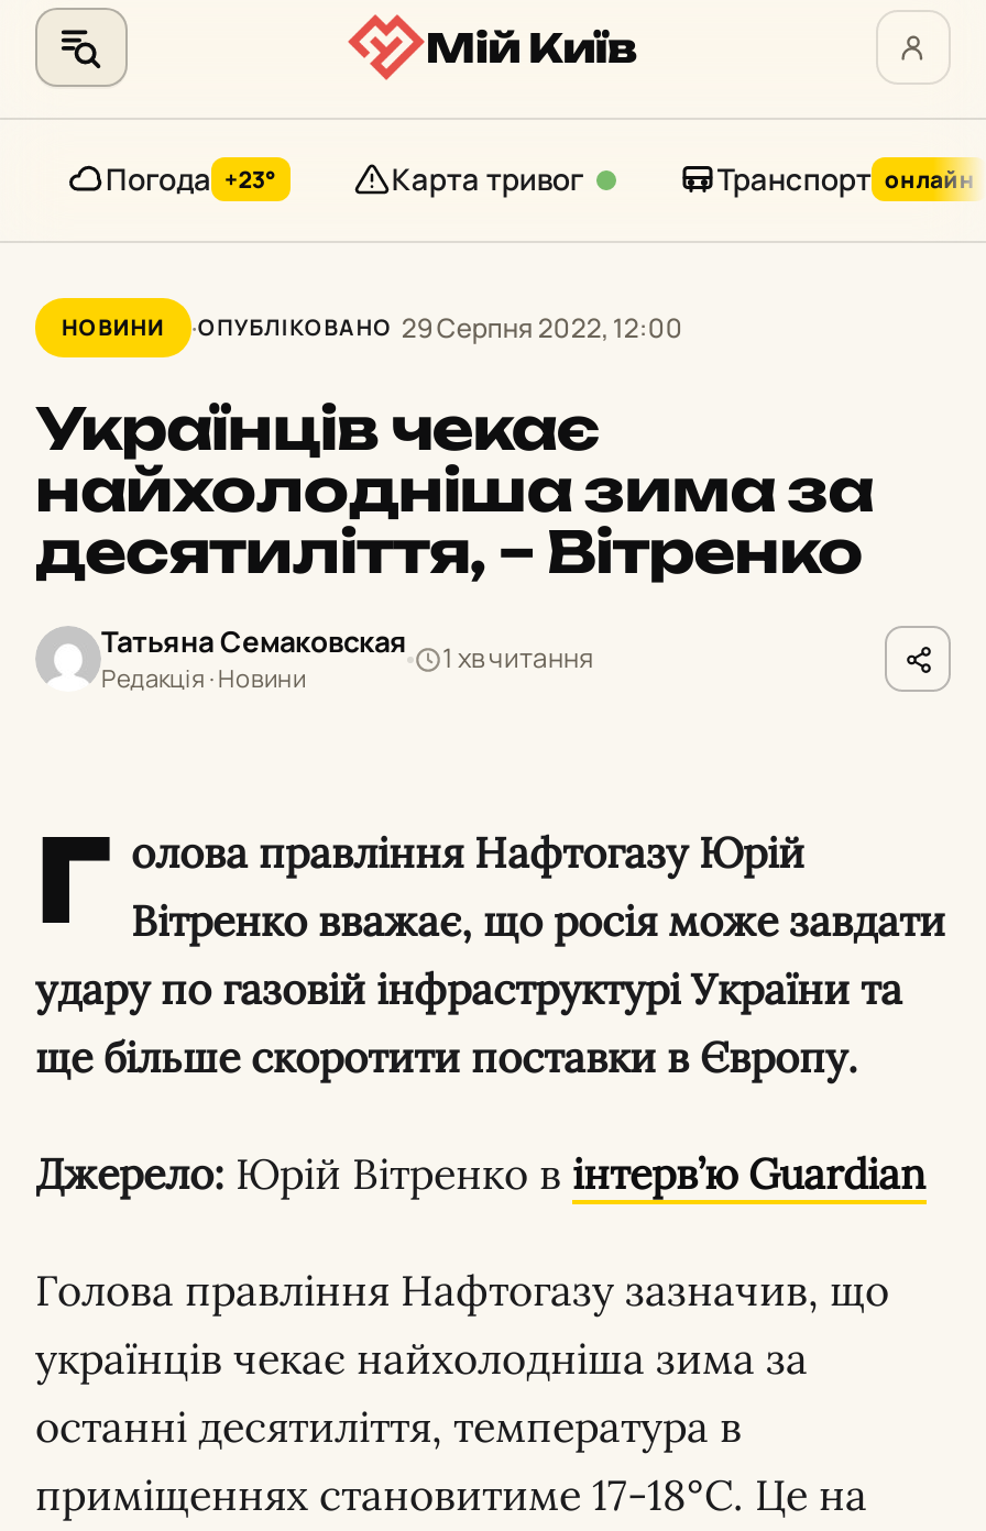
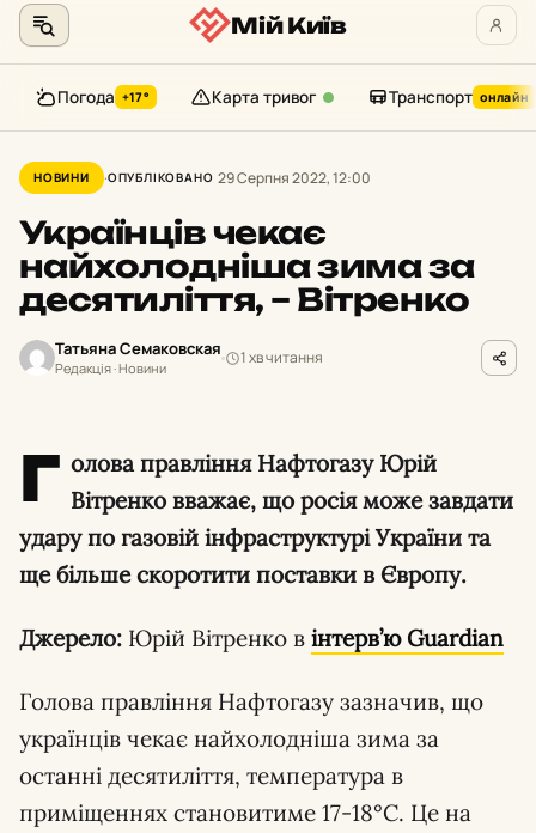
- Погода +23°
+ Погода +17°
